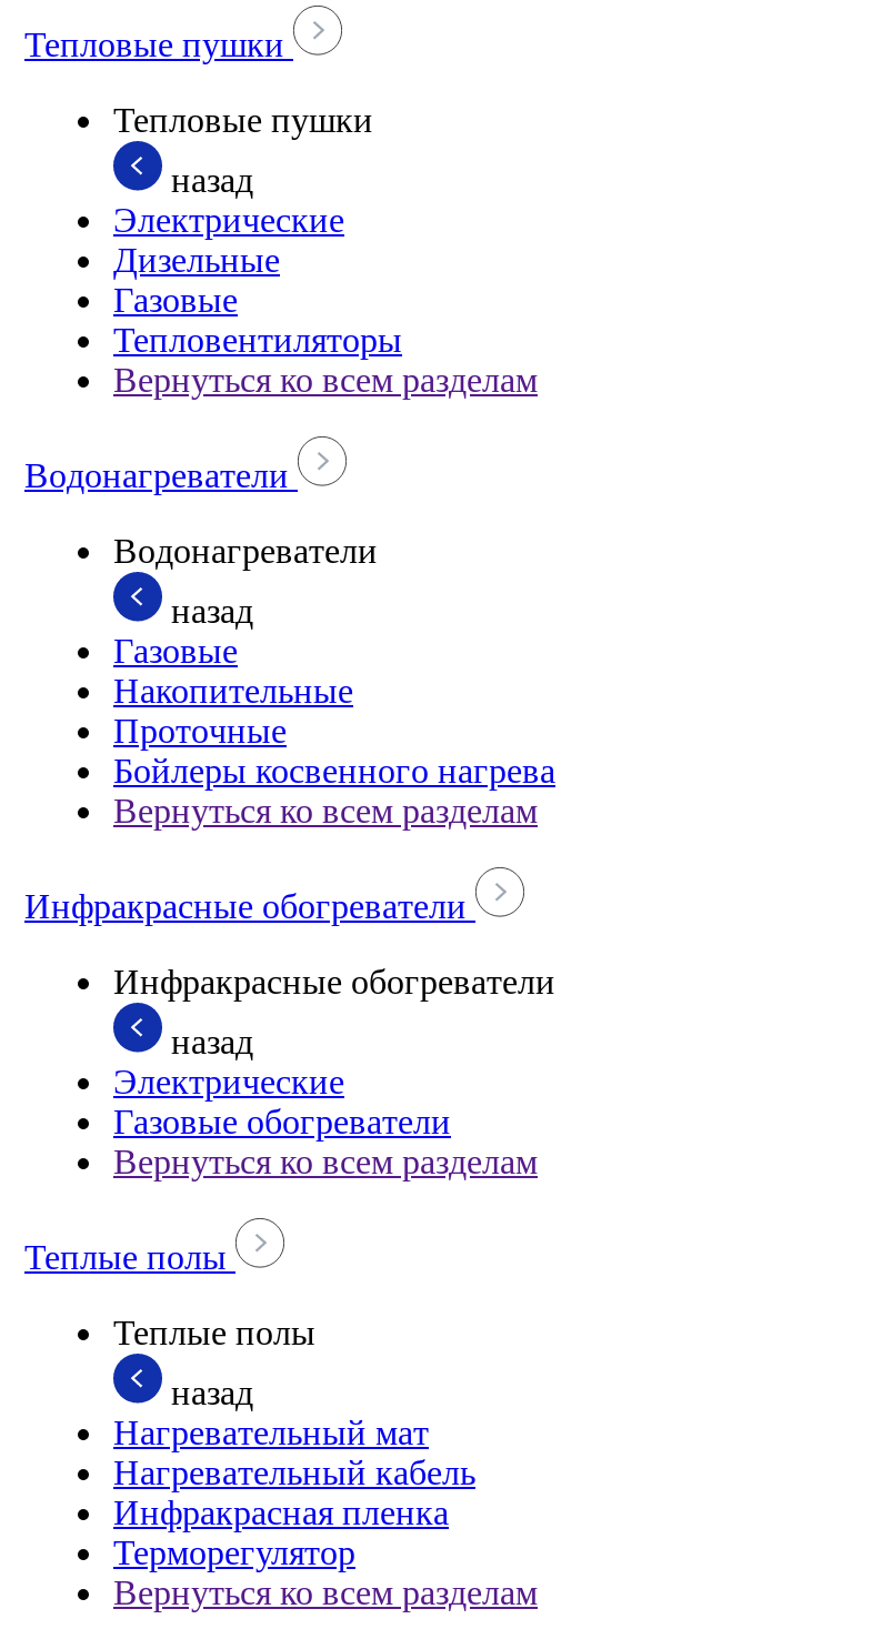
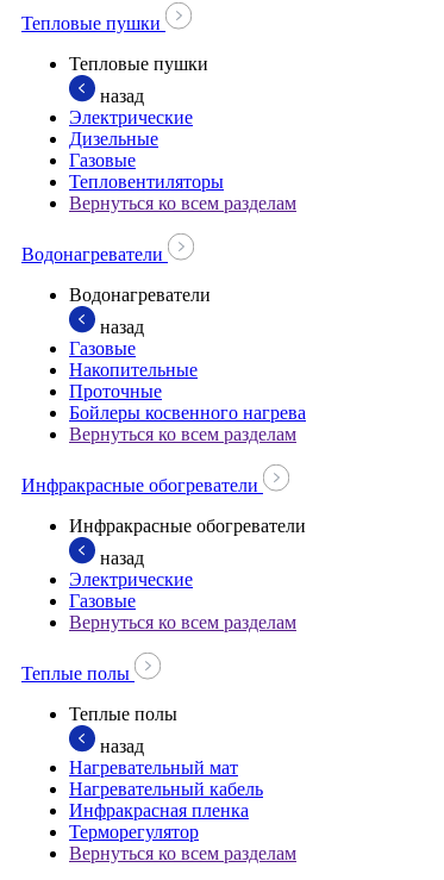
- Газовые обогреватели
+ Газовые
